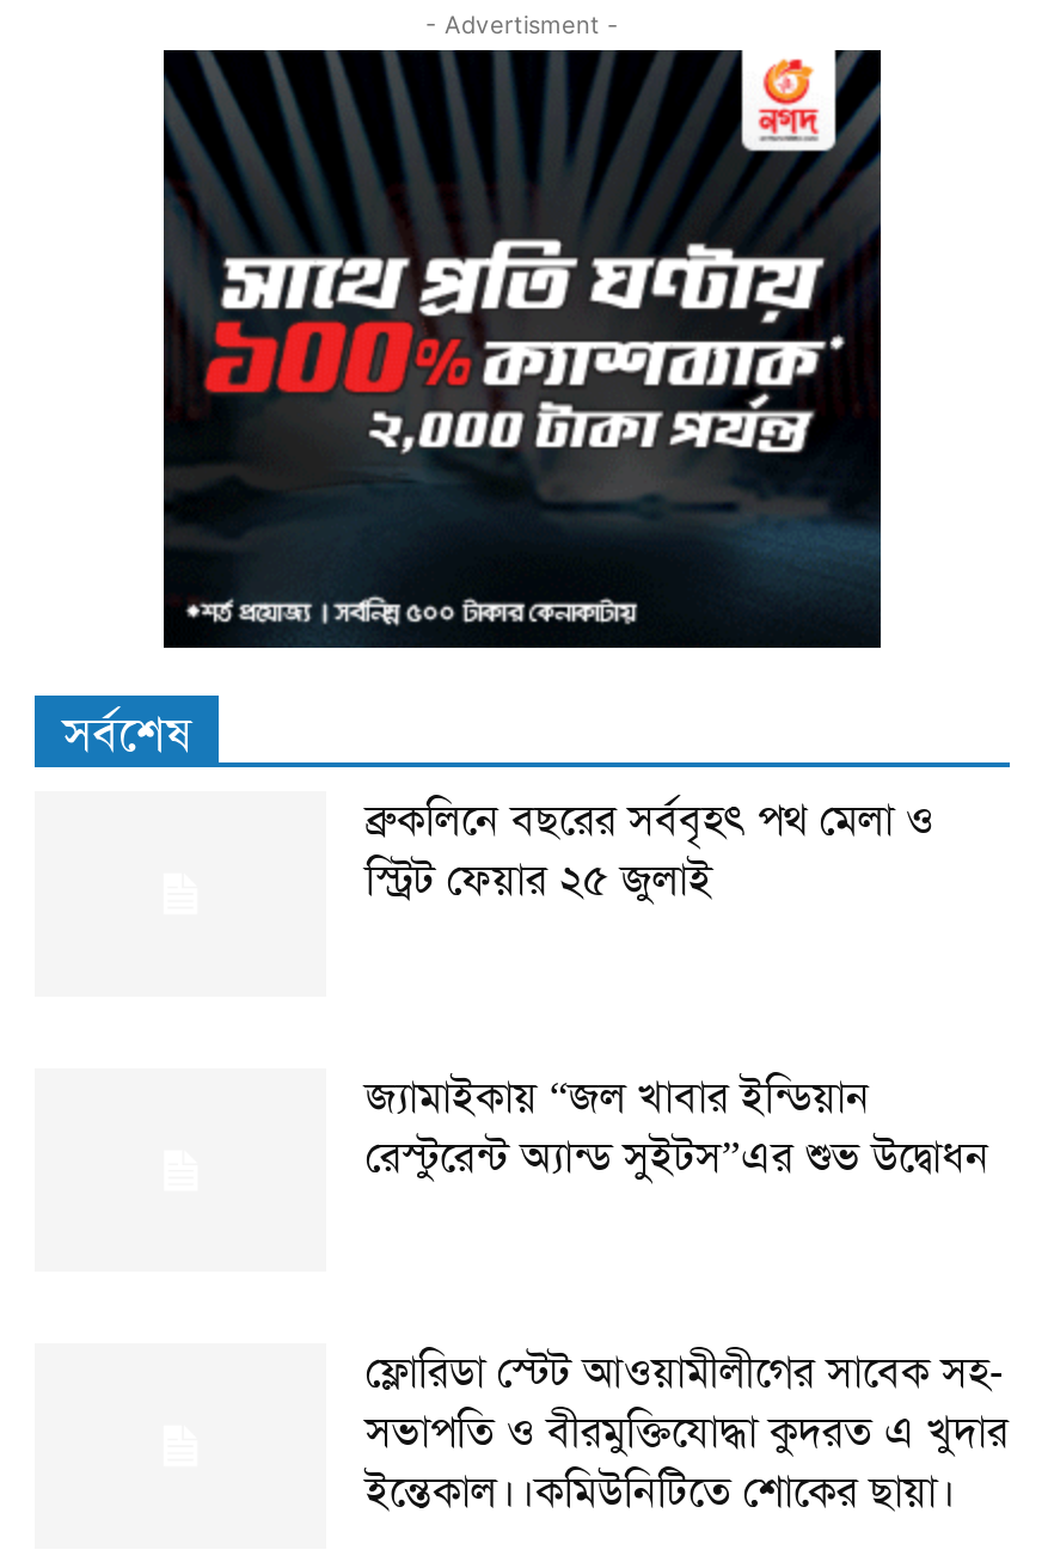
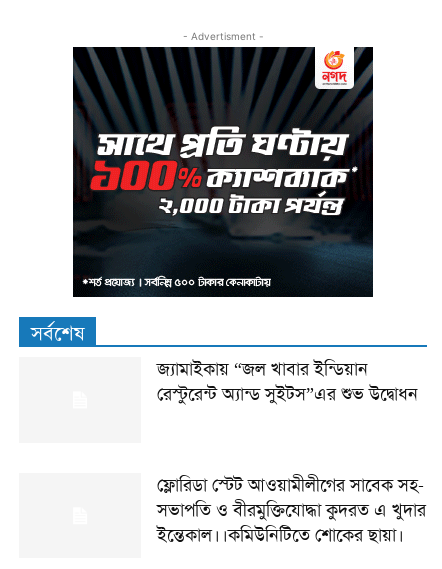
- ব্রুকলিনে বছরের সর্ববৃহৎ পথ মেলা ও
- স্ট্রিট ফেয়ার ২৫ জুলাই
